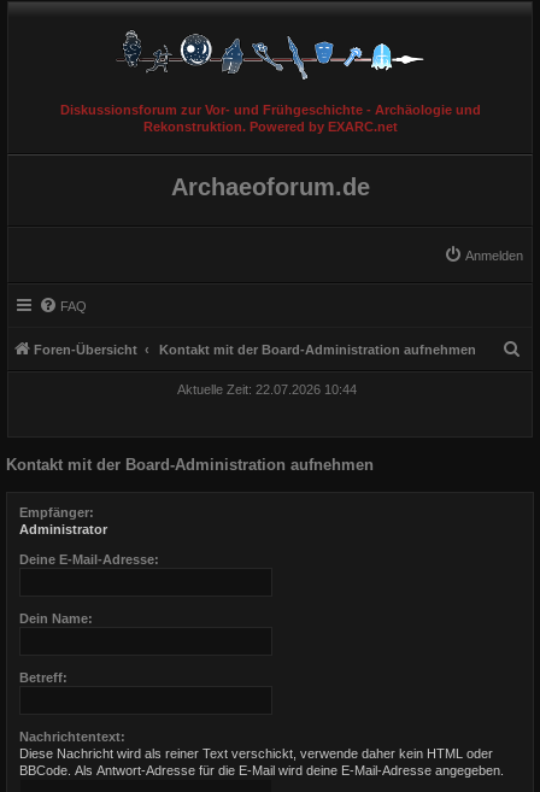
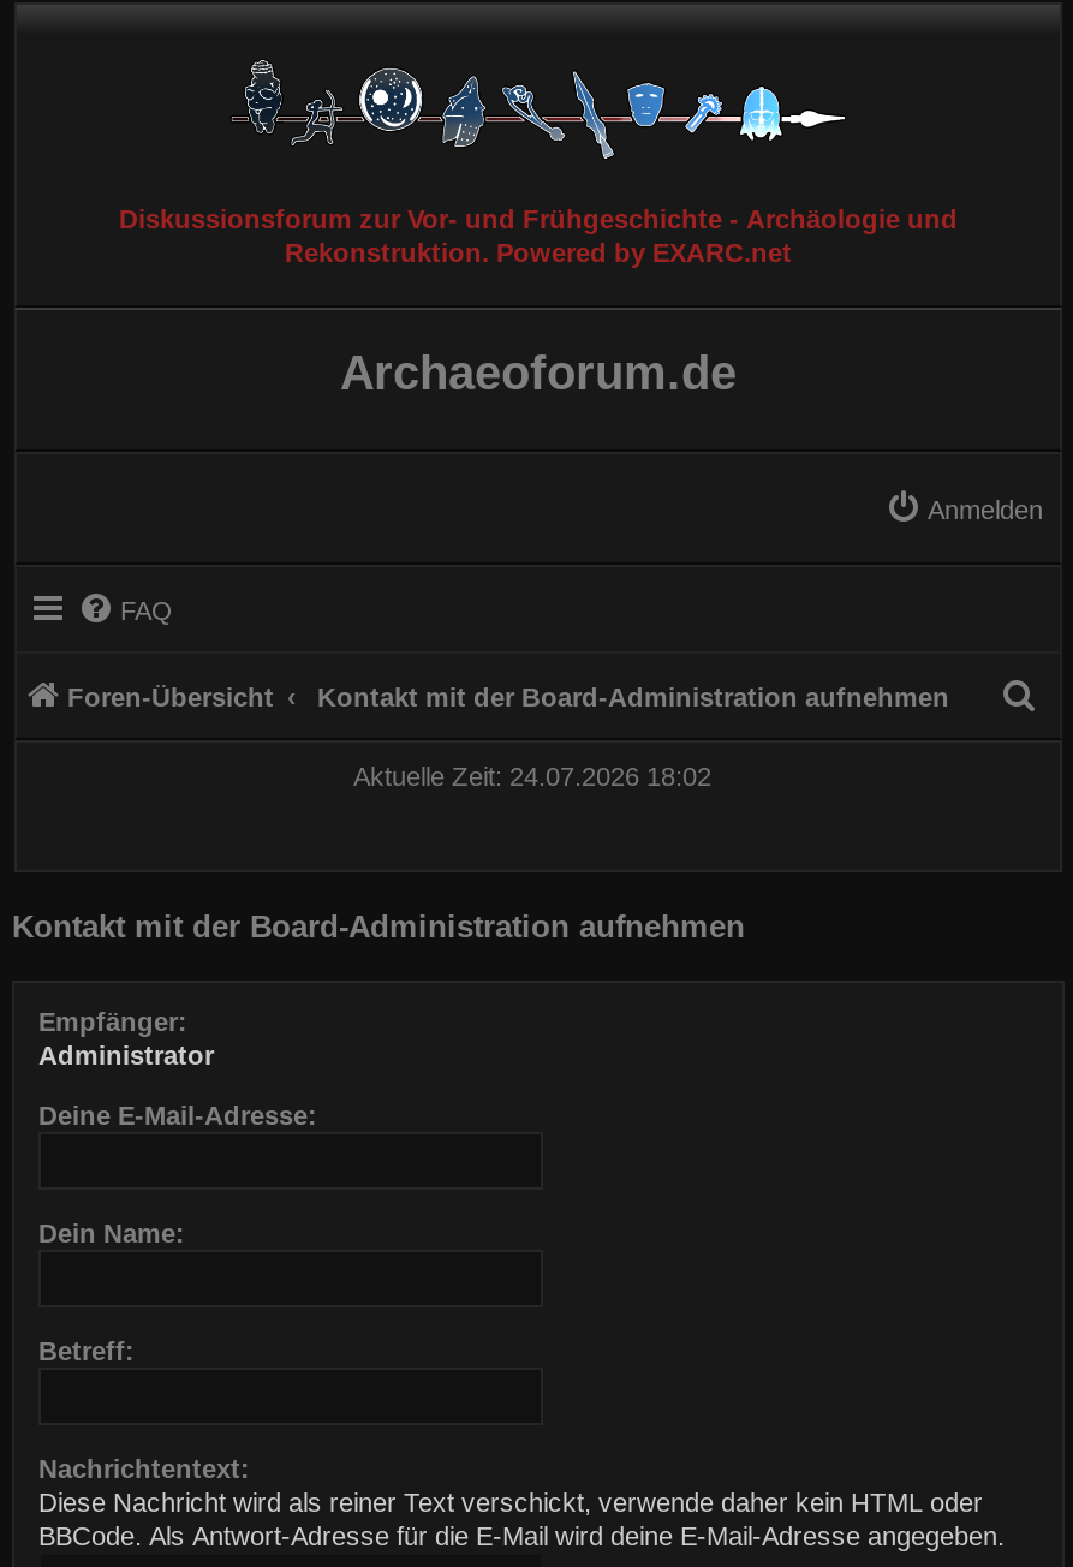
- Aktuelle Zeit: 22.07.2026 10:44
+ Aktuelle Zeit: 24.07.2026 18:02
